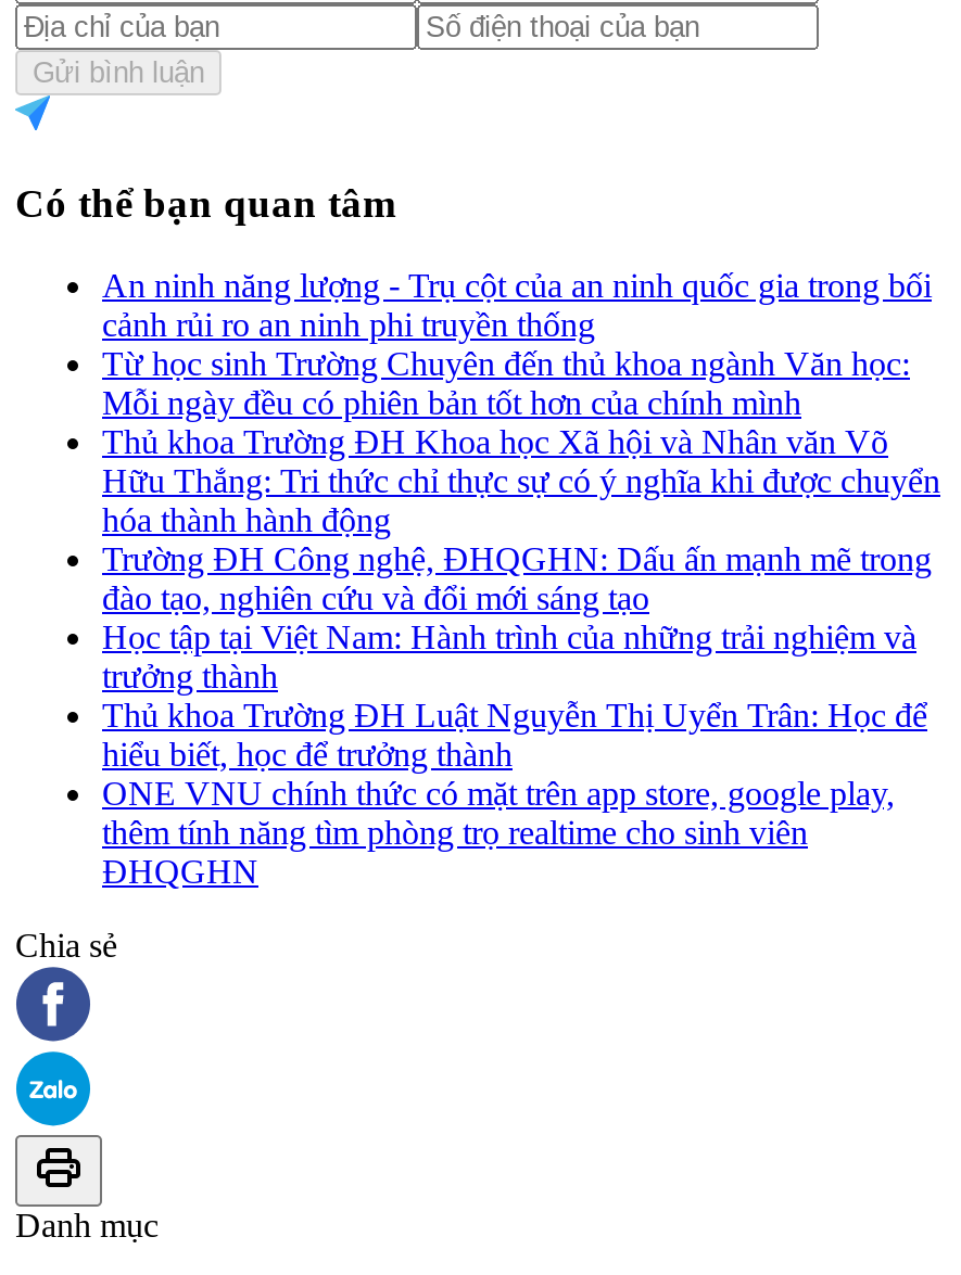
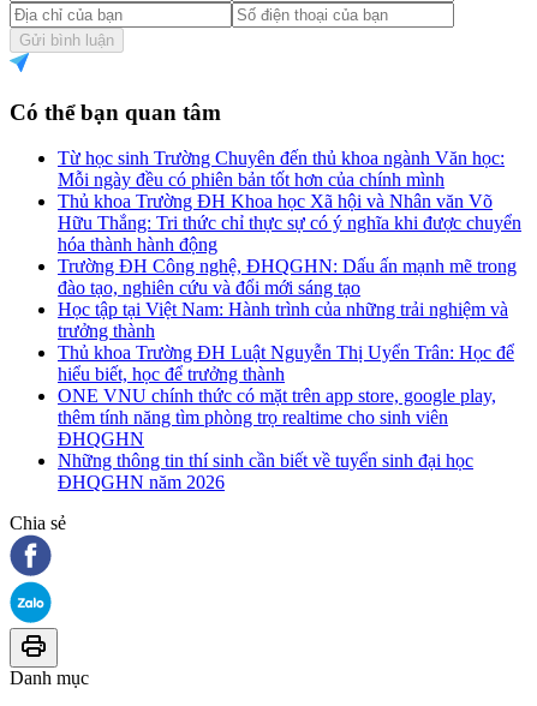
- An ninh năng lượng - Trụ cột của an ninh quốc gia trong bối
- cảnh rủi ro an ninh phi truyền thống

moved up: Từ học sinh Trường Chuyên đến thủ khoa ngành Văn học: | Mỗi ngày đều có phiên bản tốt hơn của chính mình | Thủ khoa Trường ĐH Khoa học Xã hội và Nhân văn Võ | ... | thêm tính năng tìm phòng trọ realtime cho sinh viên | ĐHQGHN

+ Những thông tin thí sinh cần biết về tuyển sinh đại học
+ ĐHQGHN năm 2026
